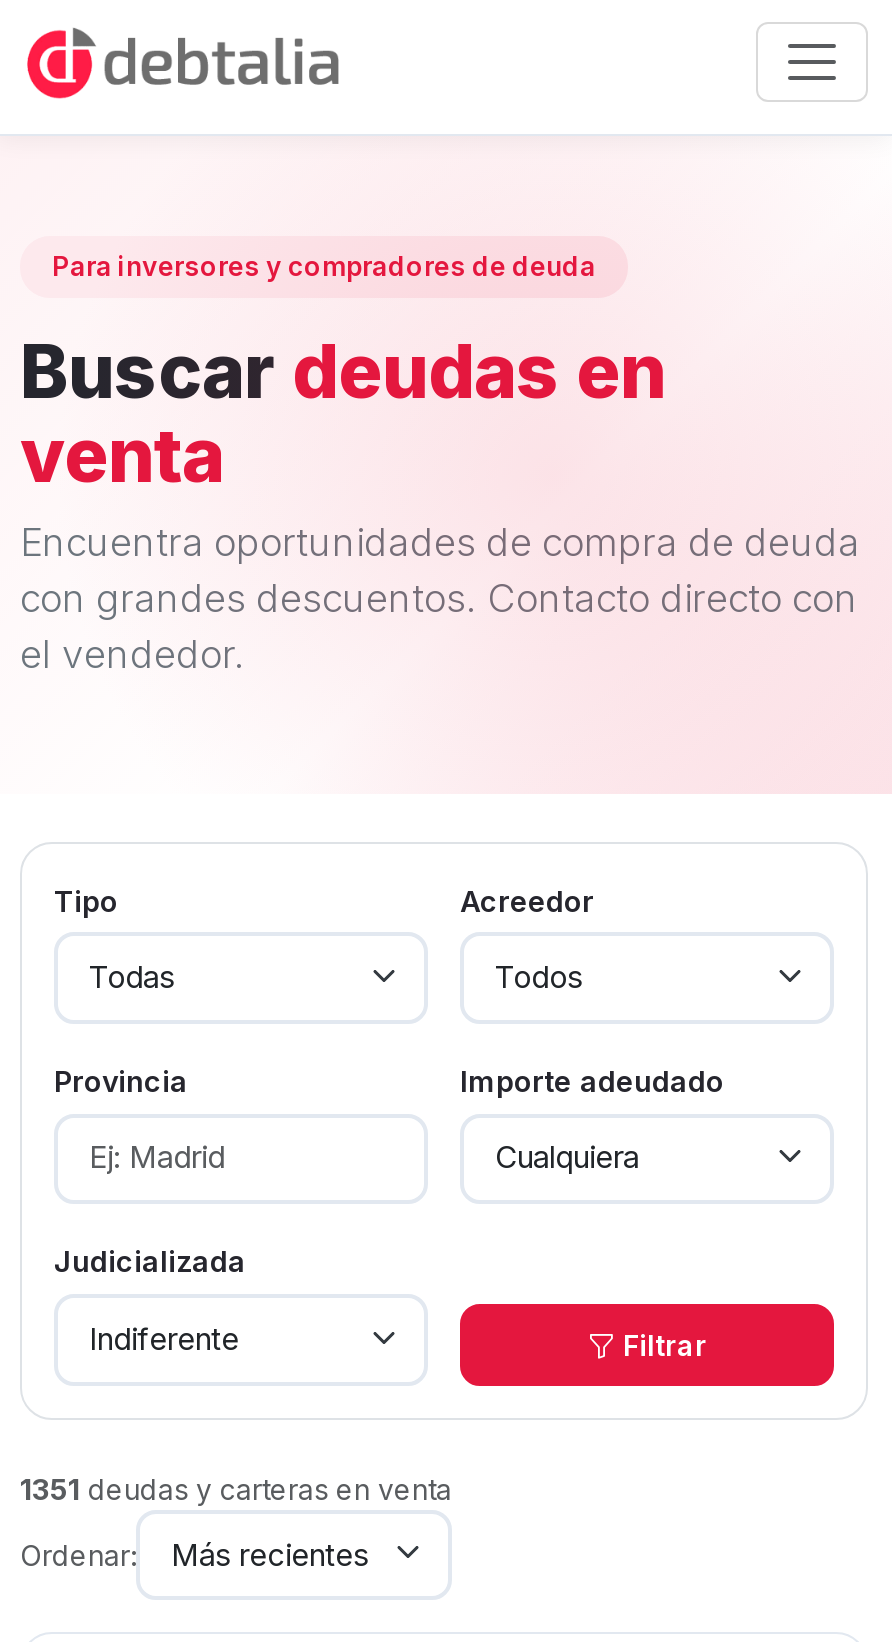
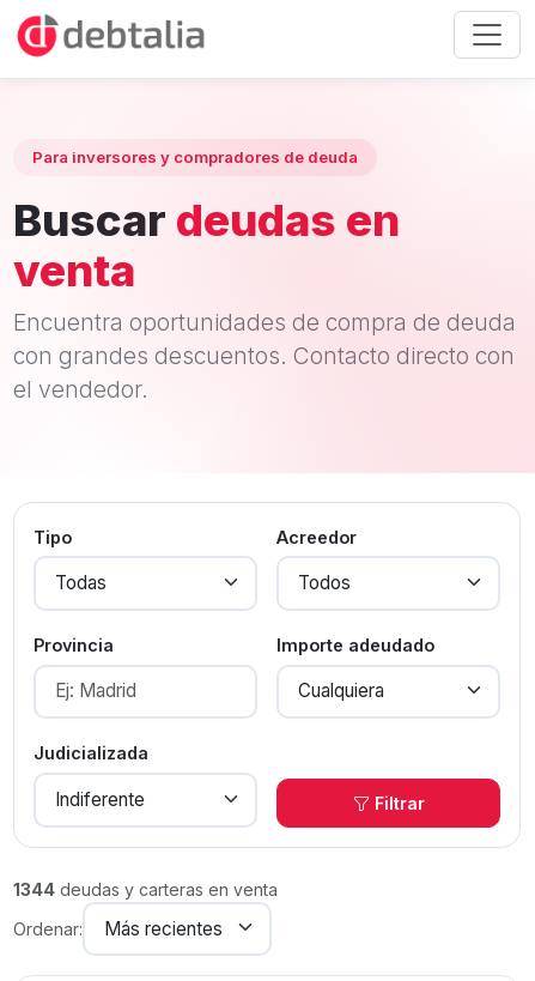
- 1351 deudas y carteras en venta
+ 1344 deudas y carteras en venta
